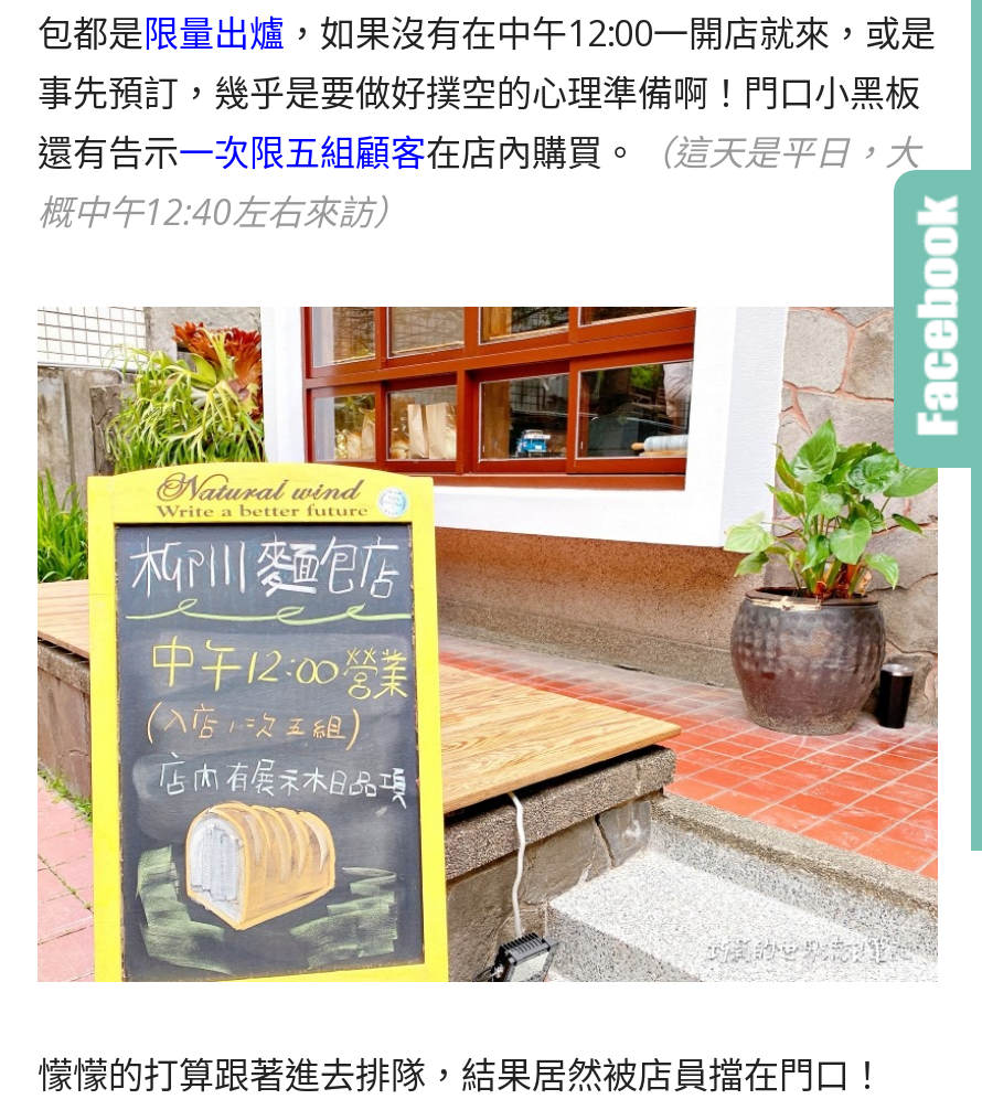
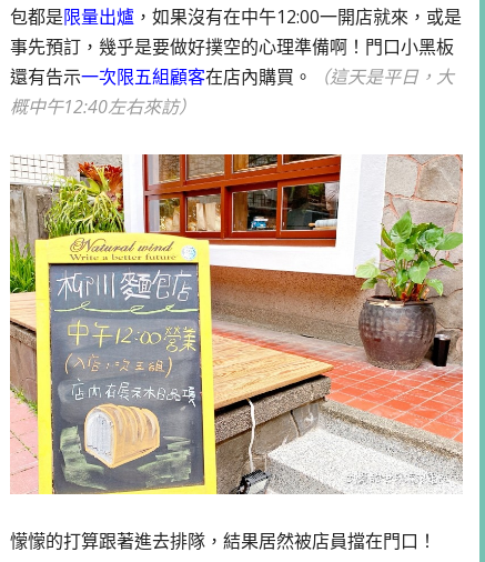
- [image]
+ [image]
